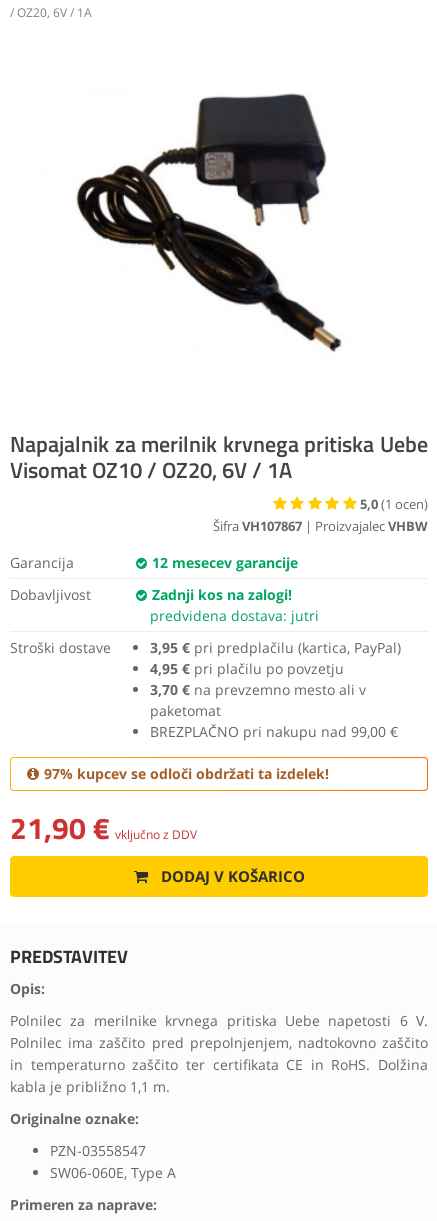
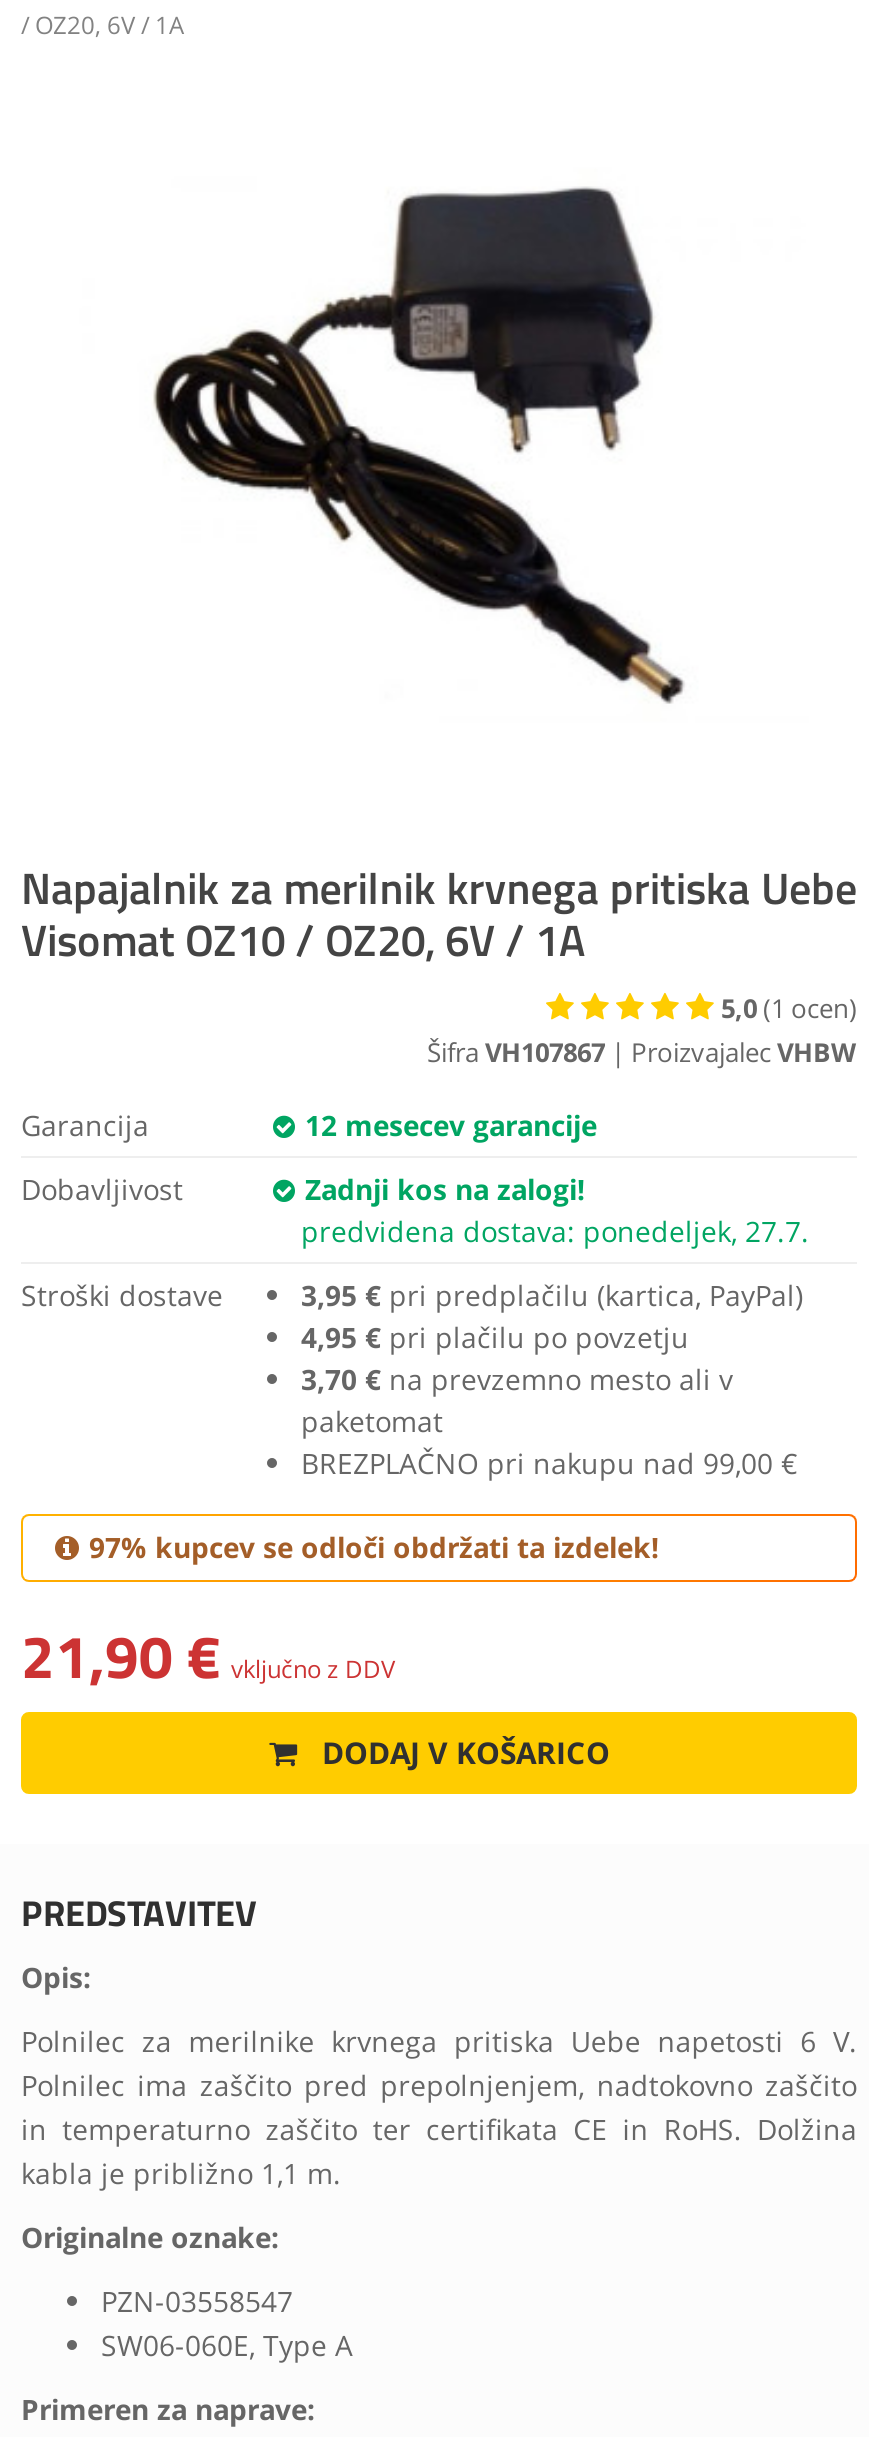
- predvidena dostava: jutri
+ predvidena dostava: ponedeljek, 27.7.
